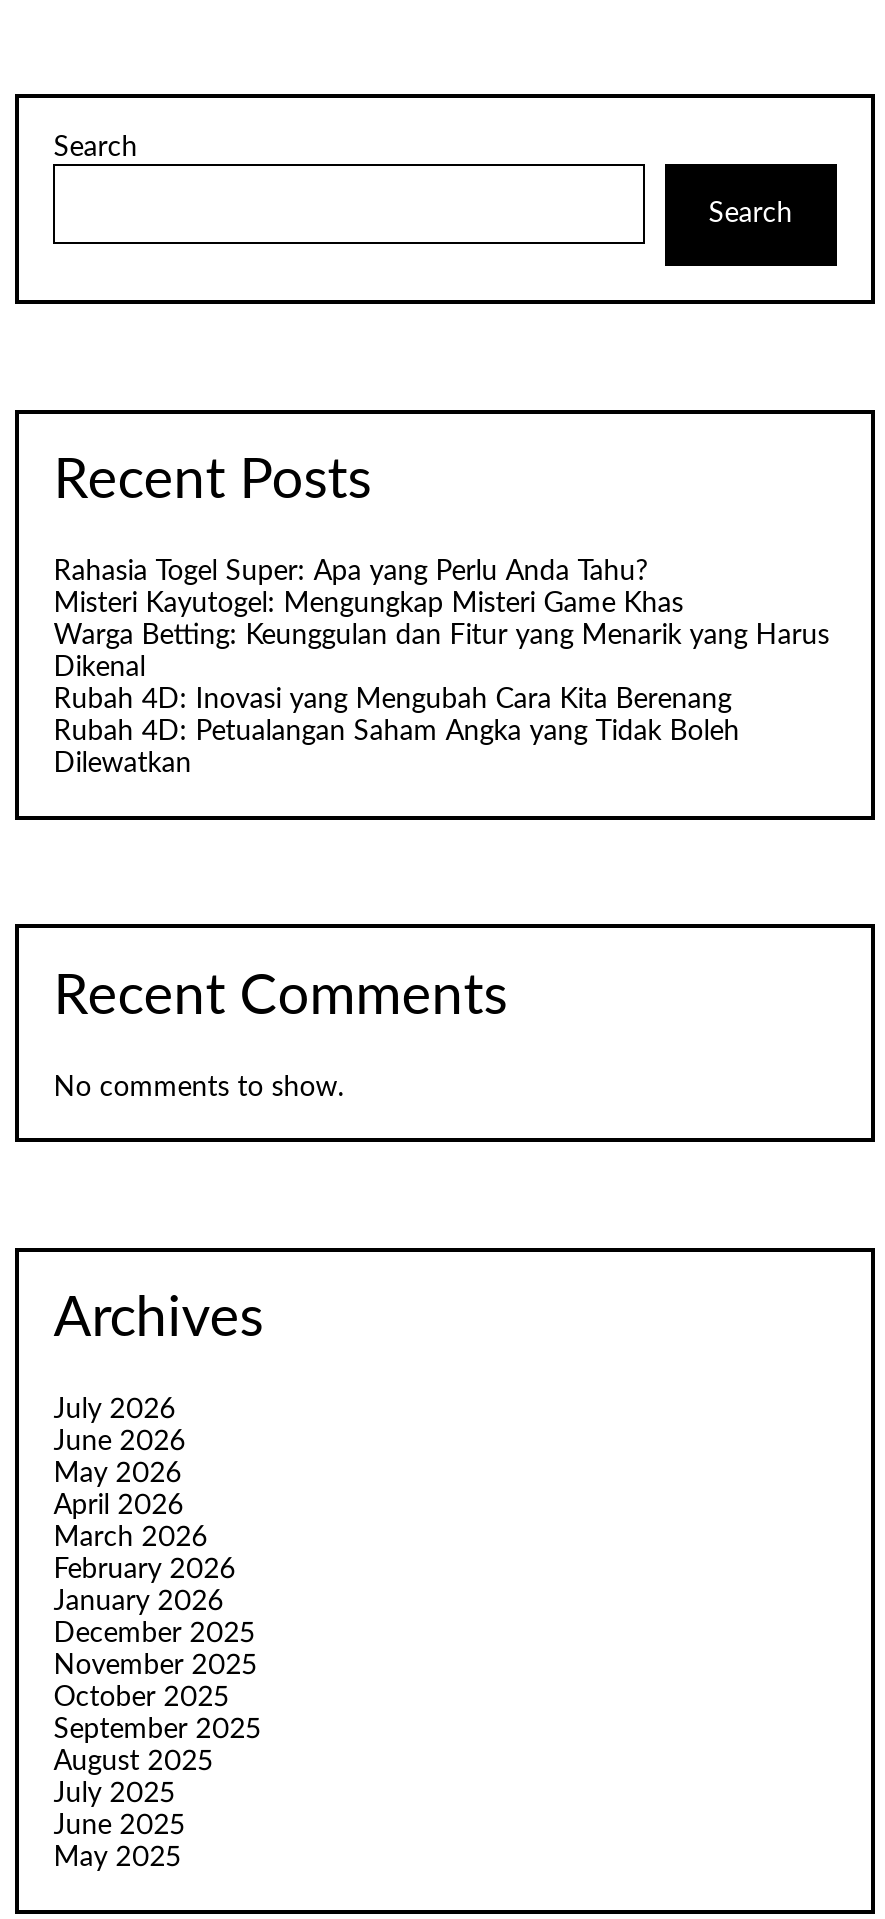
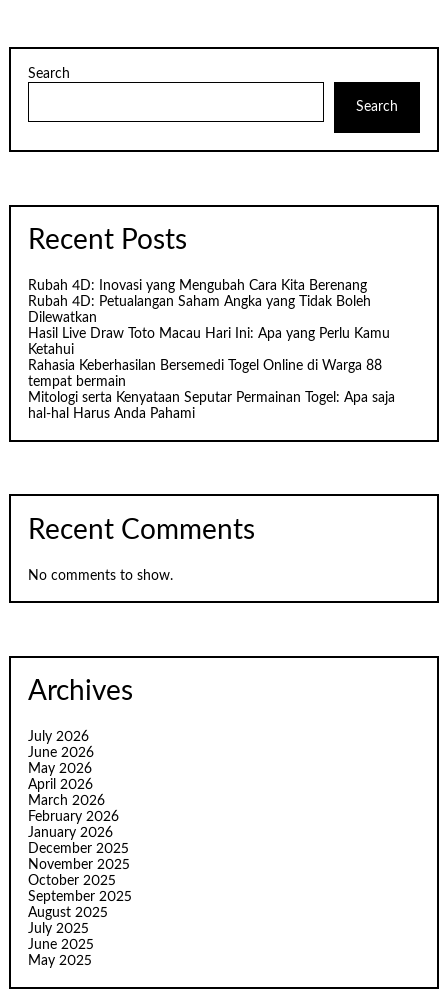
- Rahasia Togel Super: Apa yang Perlu Anda Tahu?
- Misteri Kayutogel: Mengungkap Misteri Game Khas
- Warga Betting: Keunggulan dan Fitur yang Menarik yang Harus
- Dikenal

moved up: Rubah 4D: Inovasi yang Mengubah Cara Kita Berenang | Rubah 4D: Petualangan Saham Angka yang Tidak Boleh | Dilewatkan

+ Hasil Live Draw Toto Macau Hari Ini: Apa yang Perlu Kamu
+ Ketahui
+ Rahasia Keberhasilan Bersemedi Togel Online di Warga 88
+ tempat bermain
+ Mitologi serta Kenyataan Seputar Permainan Togel: Apa saja
+ hal-hal Harus Anda Pahami
